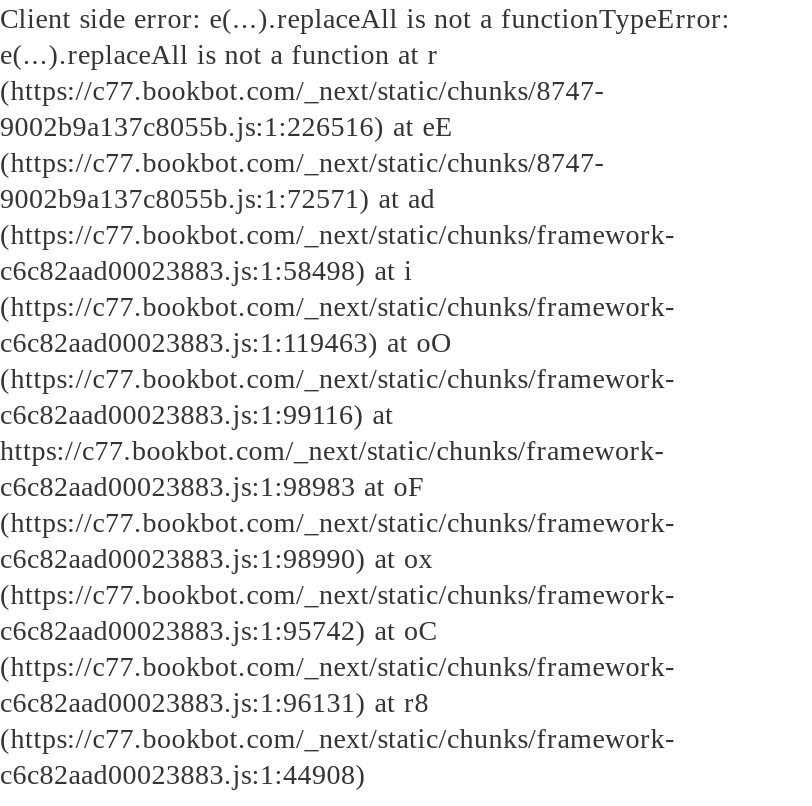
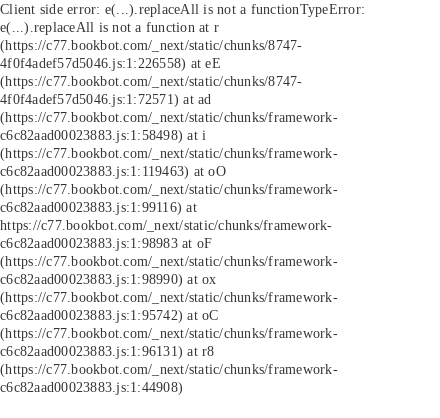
- 9002b9a137c8055b.js:1:226516) at eE
+ 4f0f4adef57d5046.js:1:226558) at eE

- 9002b9a137c8055b.js:1:72571) at ad
+ 4f0f4adef57d5046.js:1:72571) at ad
